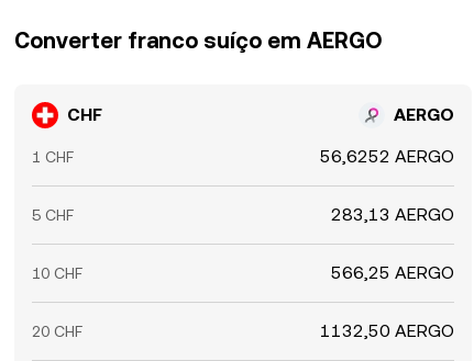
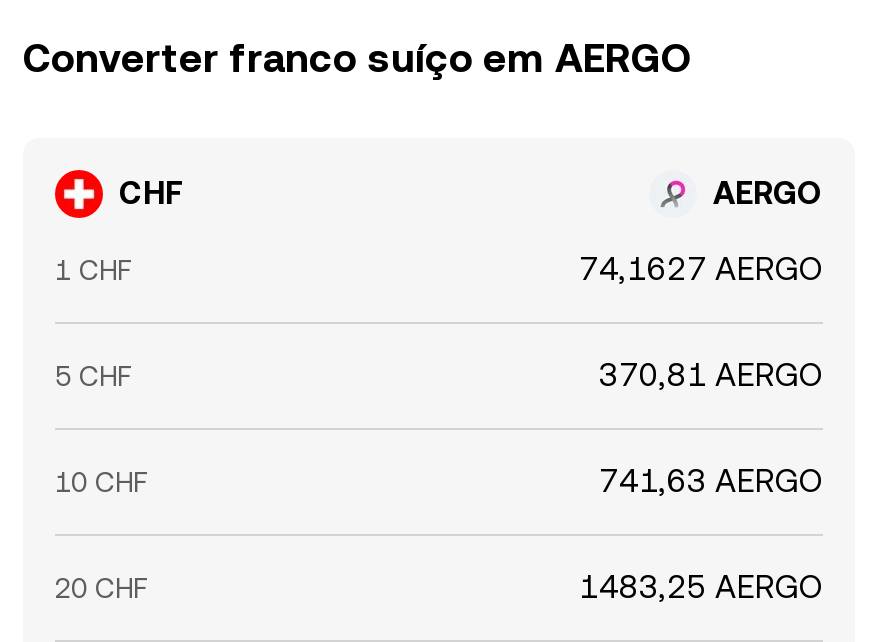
- 56,6252 AERGO
+ 74,1627 AERGO

- 283,13 AERGO
+ 370,81 AERGO

- 566,25 AERGO
+ 741,63 AERGO

- 1132,50 AERGO
+ 1483,25 AERGO
